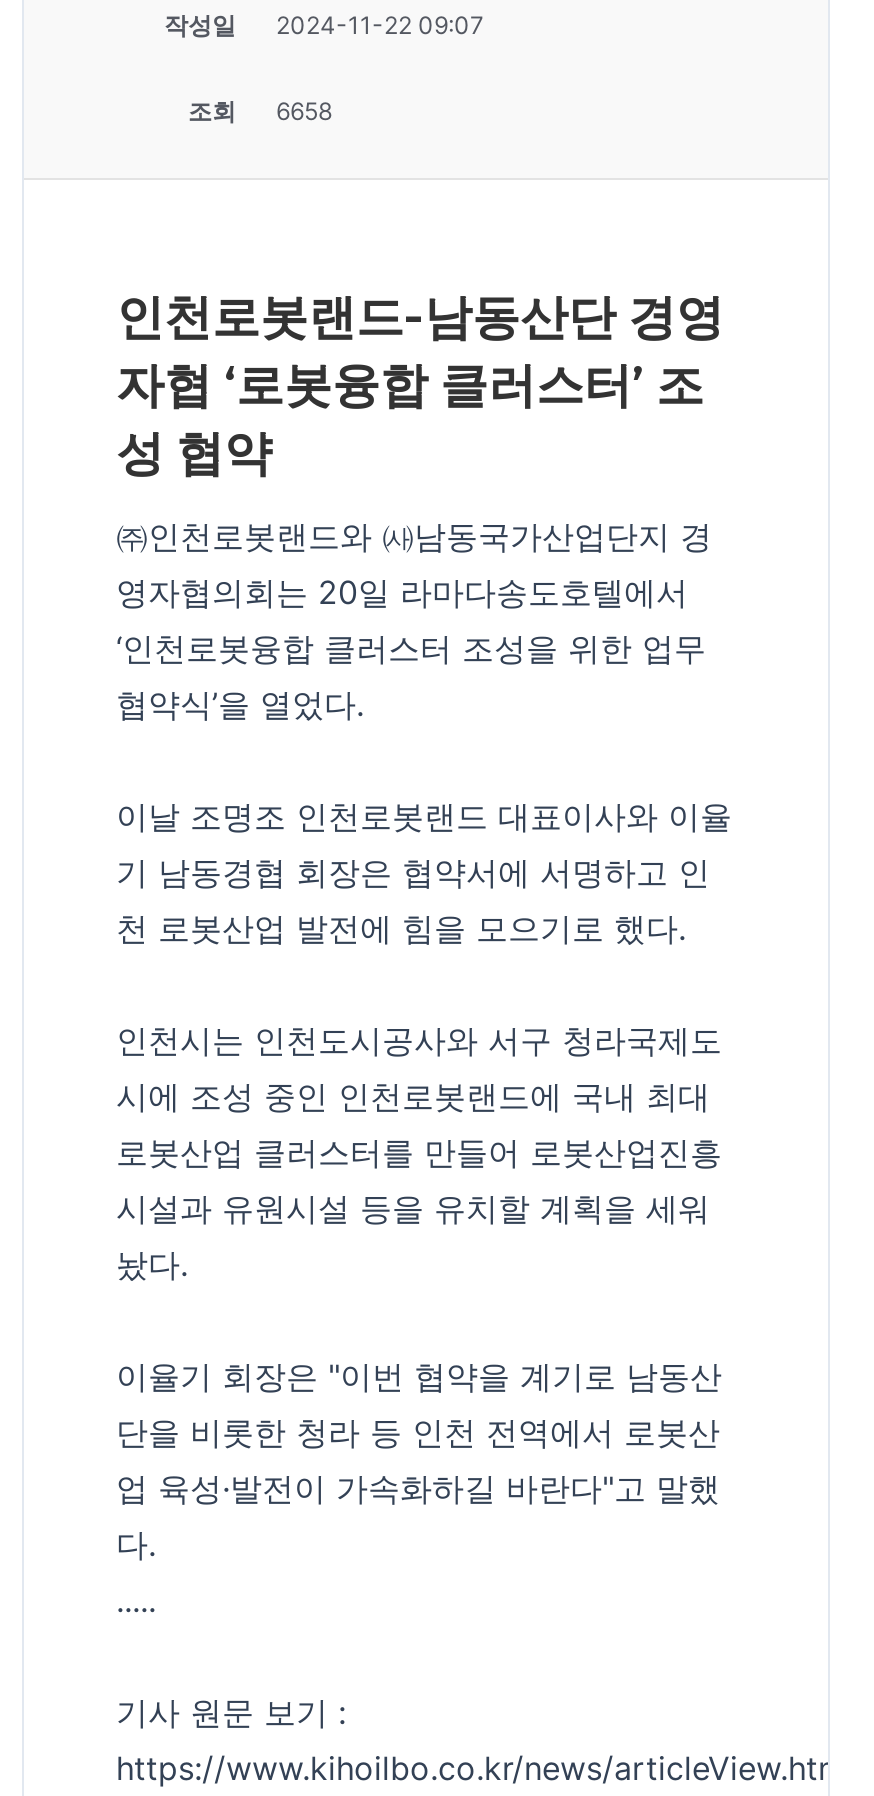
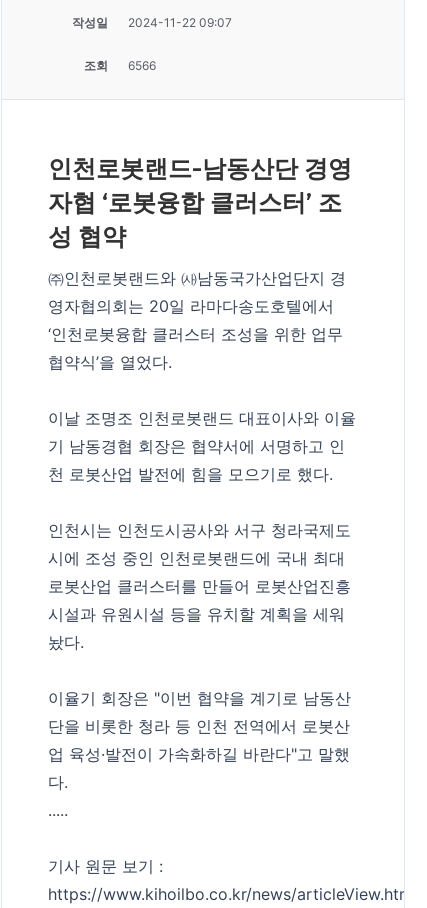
- 조회 6658
+ 조회 6566
